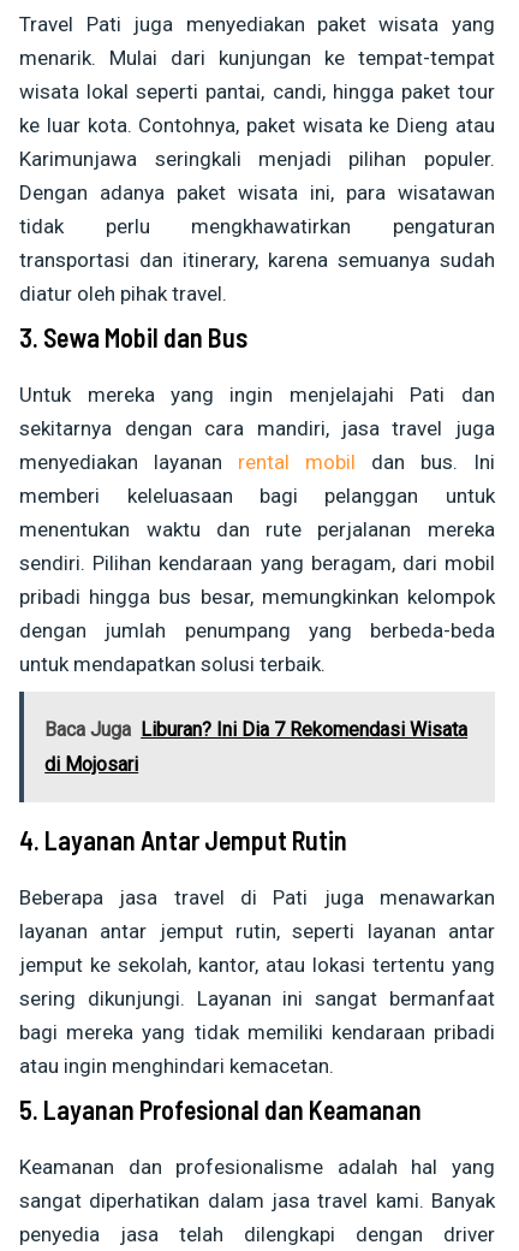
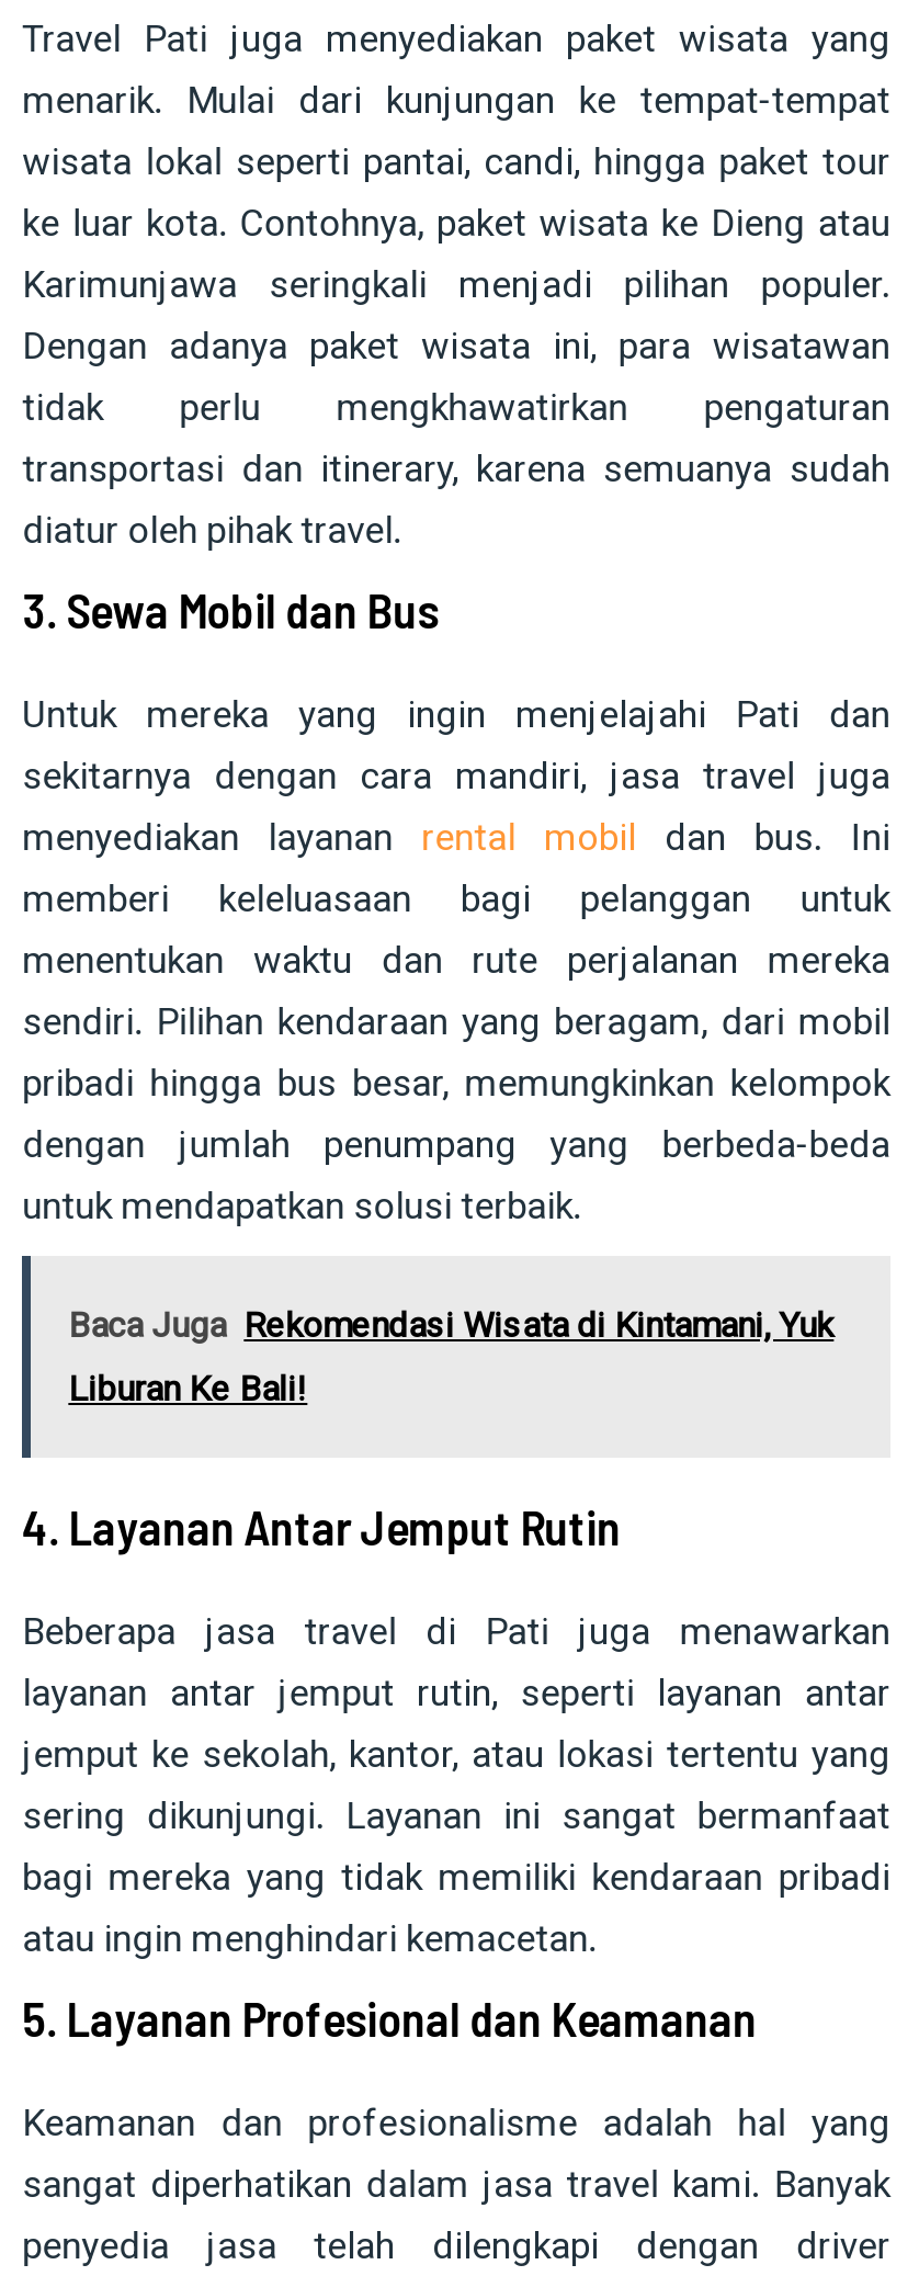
- Baca Juga Liburan? Ini Dia 7 Rekomendasi Wisata
+ Baca Juga Rekomendasi Wisata di Kintamani, Yuk

- di Mojosari
+ Liburan Ke Bali!
